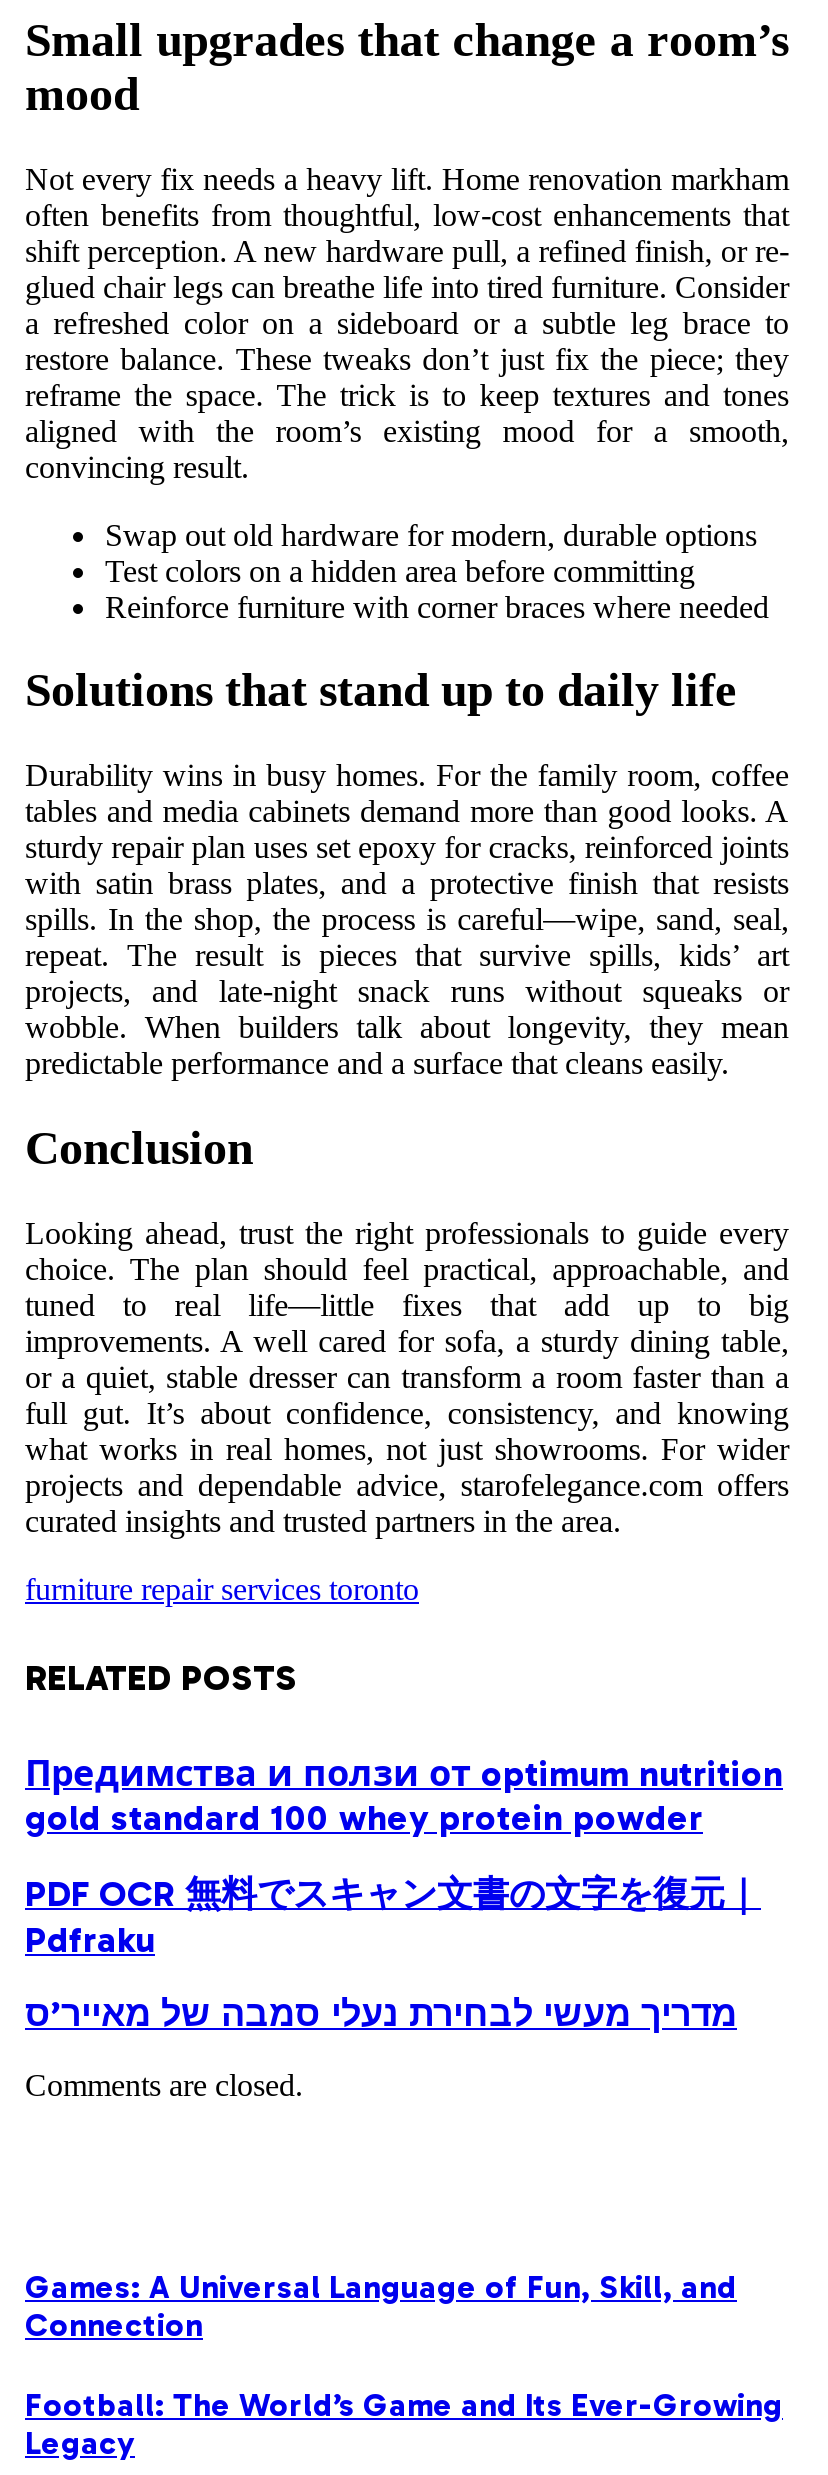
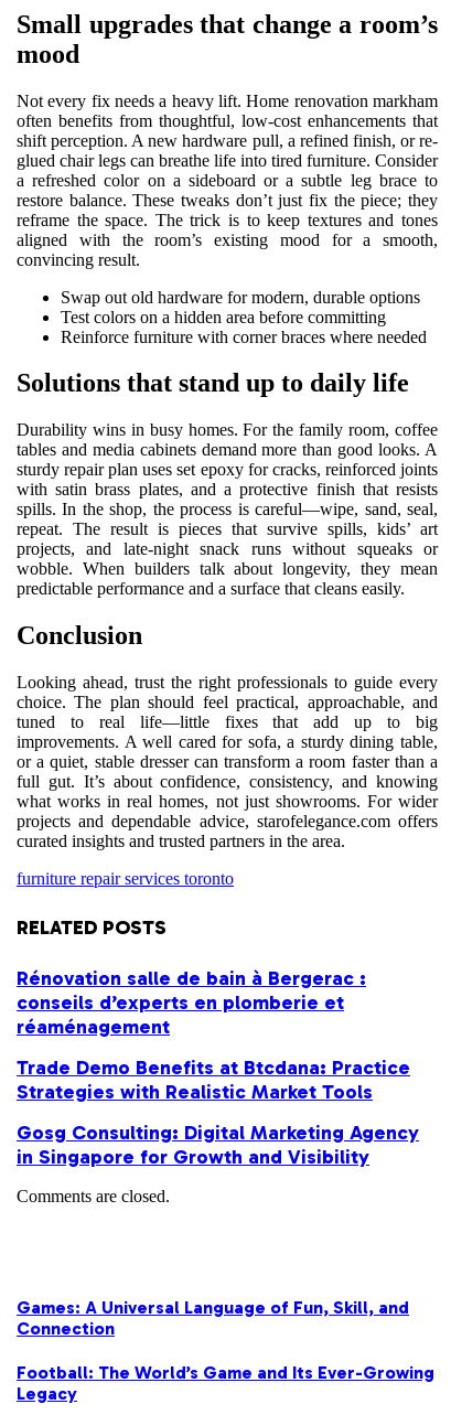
- Предимства и ползи от optimum nutrition
- gold standard 100 whey protein powder
+ Rénovation salle de bain à Bergerac :
+ conseils d’experts en plomberie et
+ réaménagement

- PDF OCR 無料でスキャン文書の文字を復元｜
- Pdfraku
+ Trade Demo Benefits at Btcdana: Practice
+ Strategies with Realistic Market Tools

- מדריך מעשי לבחירת נעלי סמבה של מאייר’ס
+ Gosg Consulting: Digital Marketing Agency
+ in Singapore for Growth and Visibility
